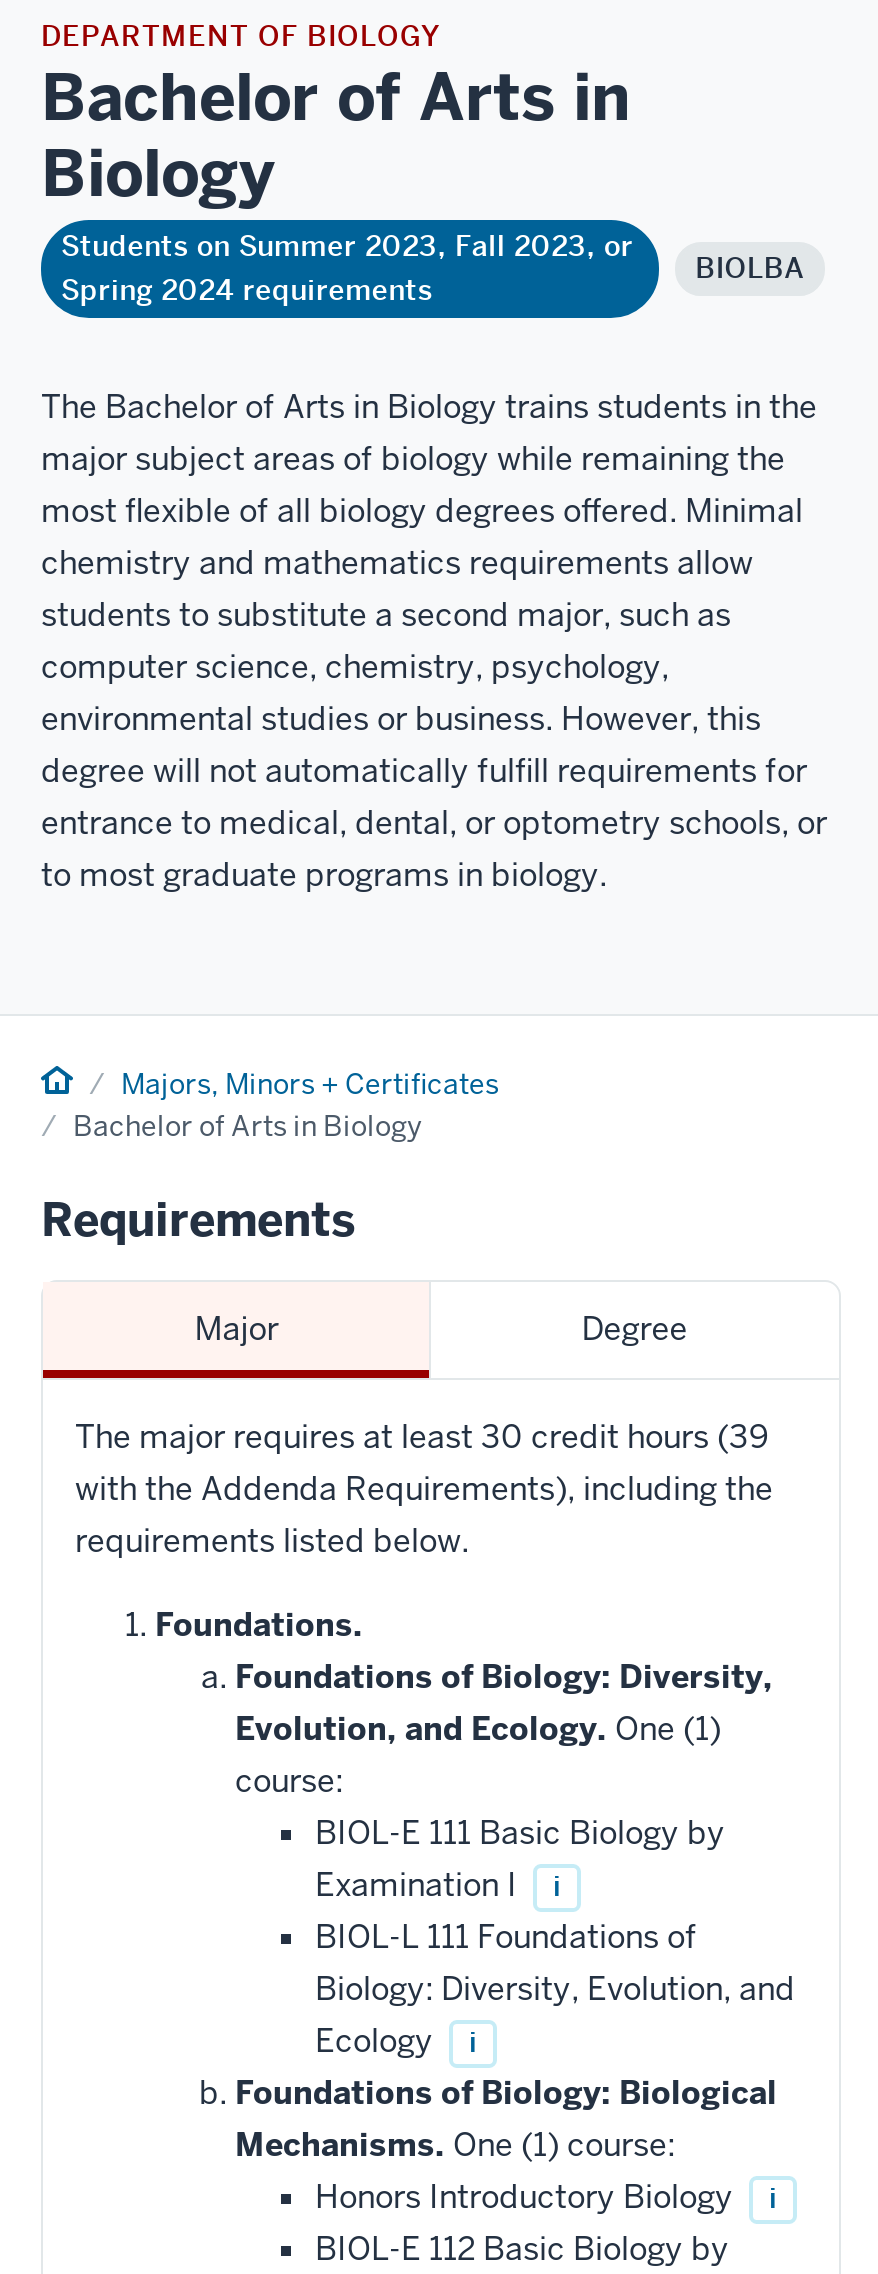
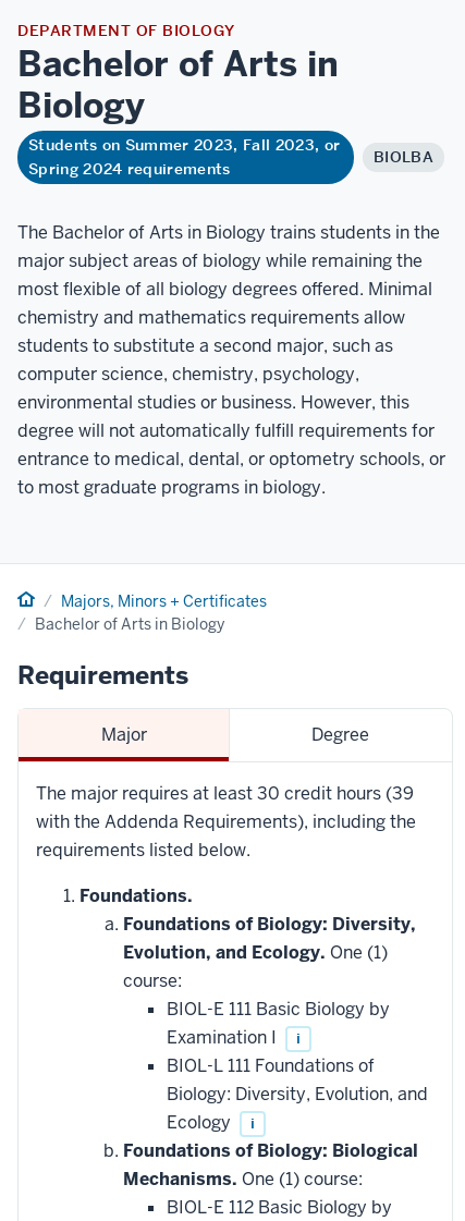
- Honors Introductory Biology
- i
